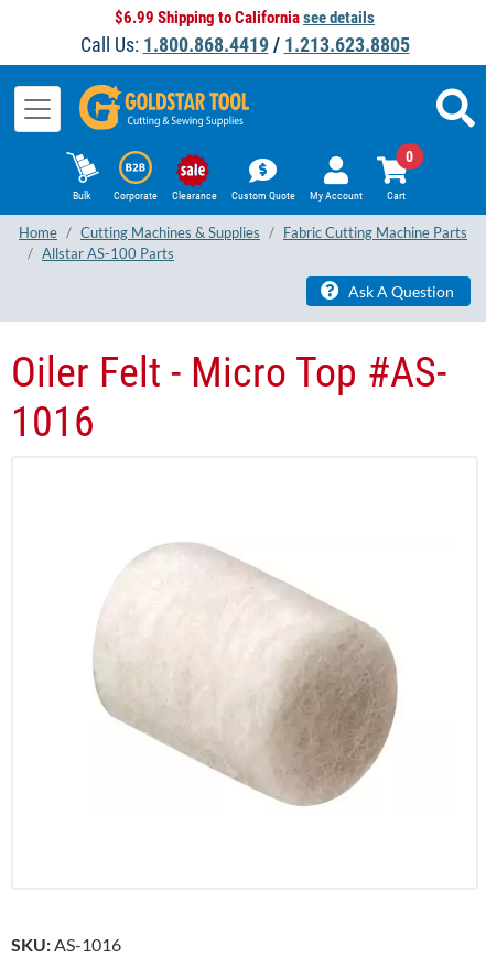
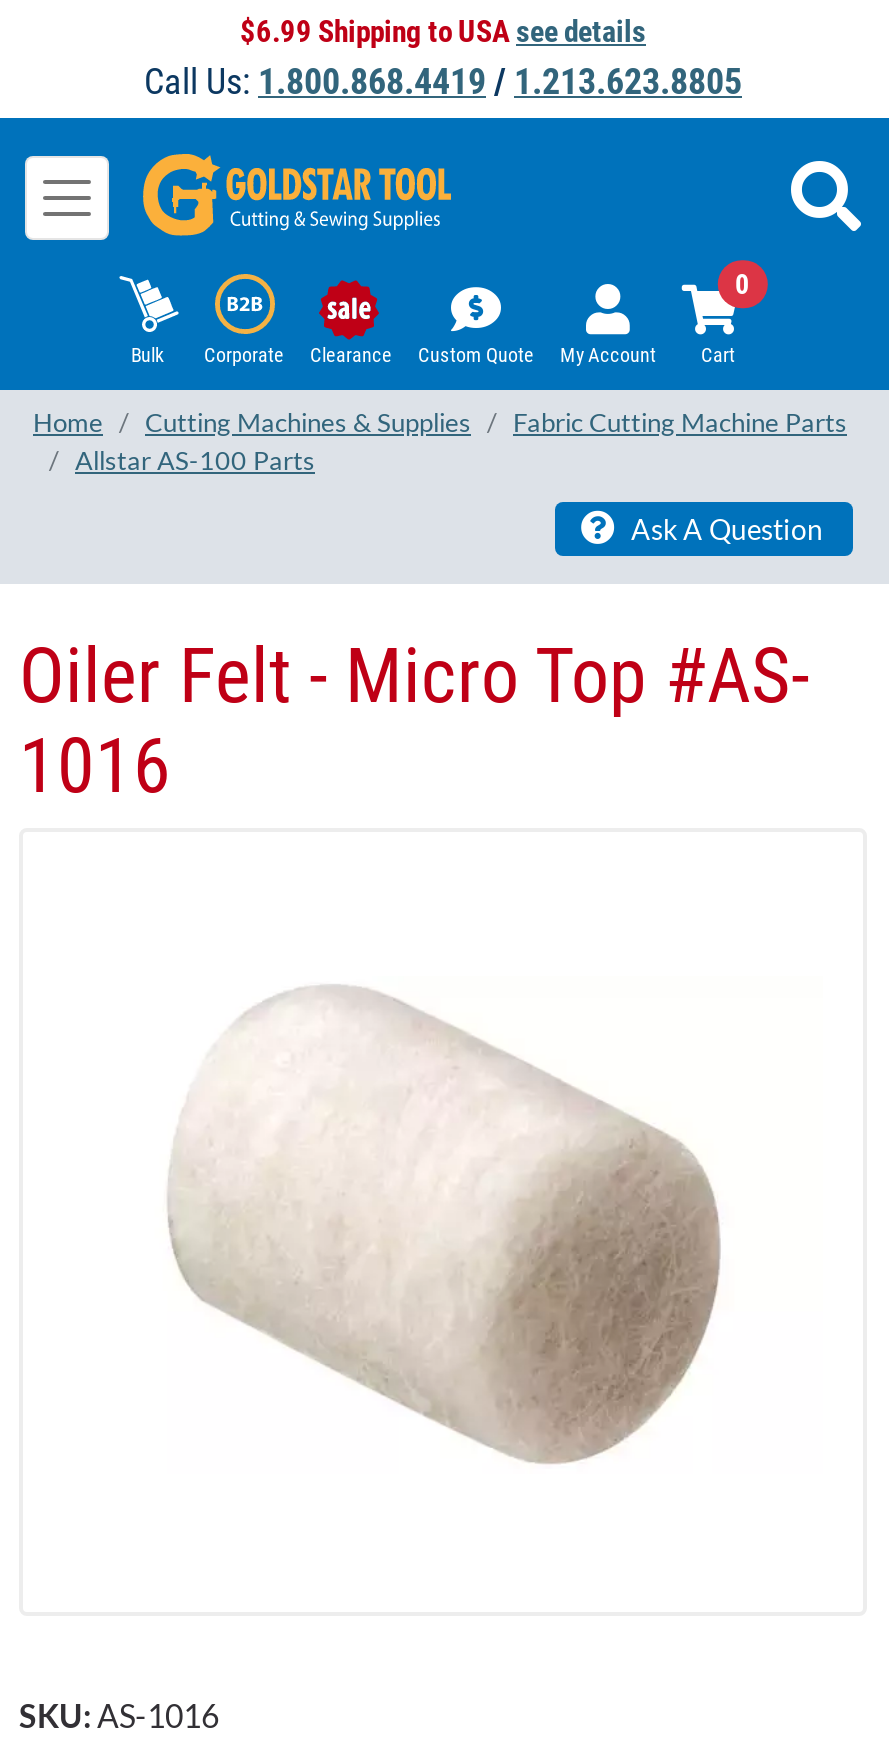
- $6.99 Shipping to California see details
+ $6.99 Shipping to USA see details
